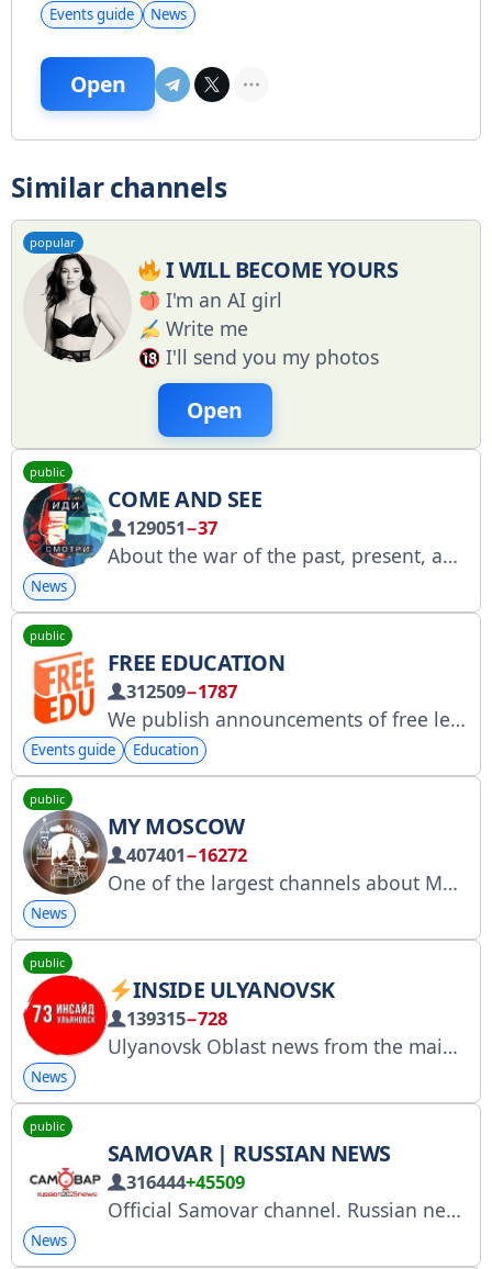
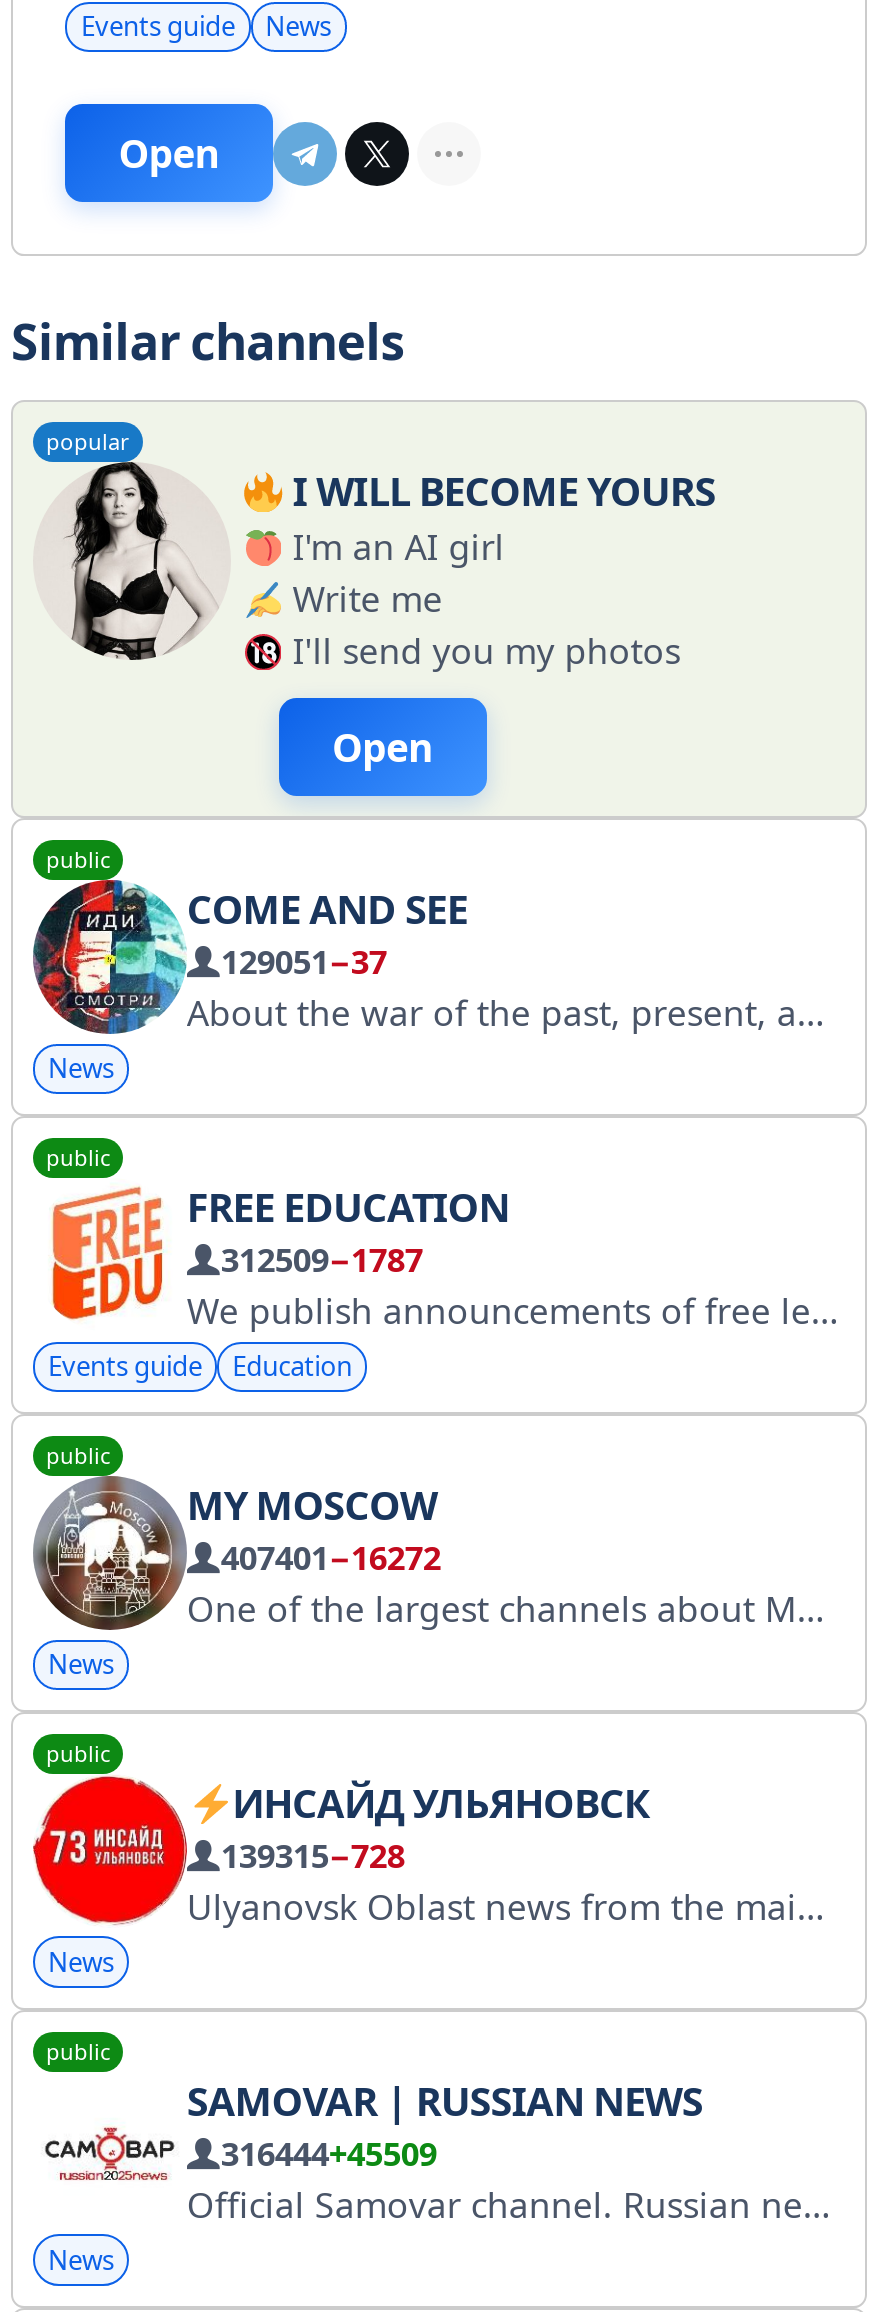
- INSIDE ULYANOVSK
+ ИНСАЙД УЛЬЯНОВСК
